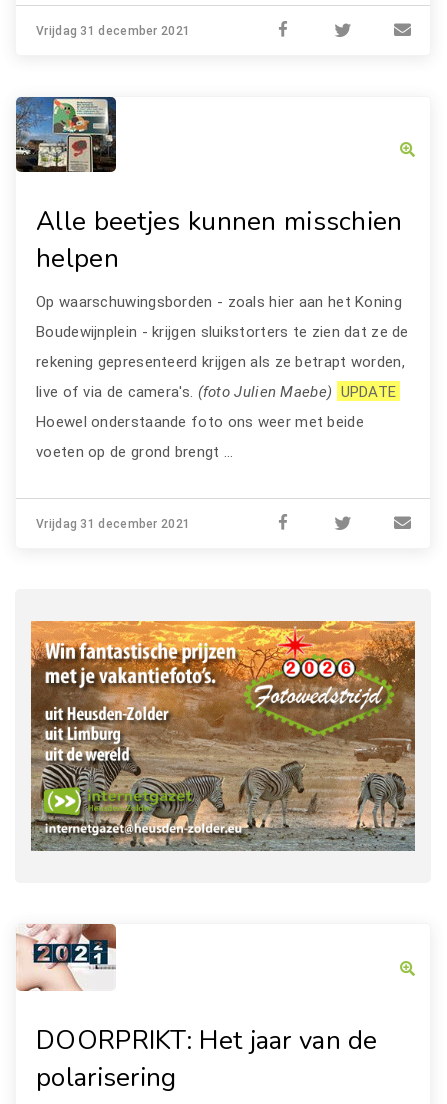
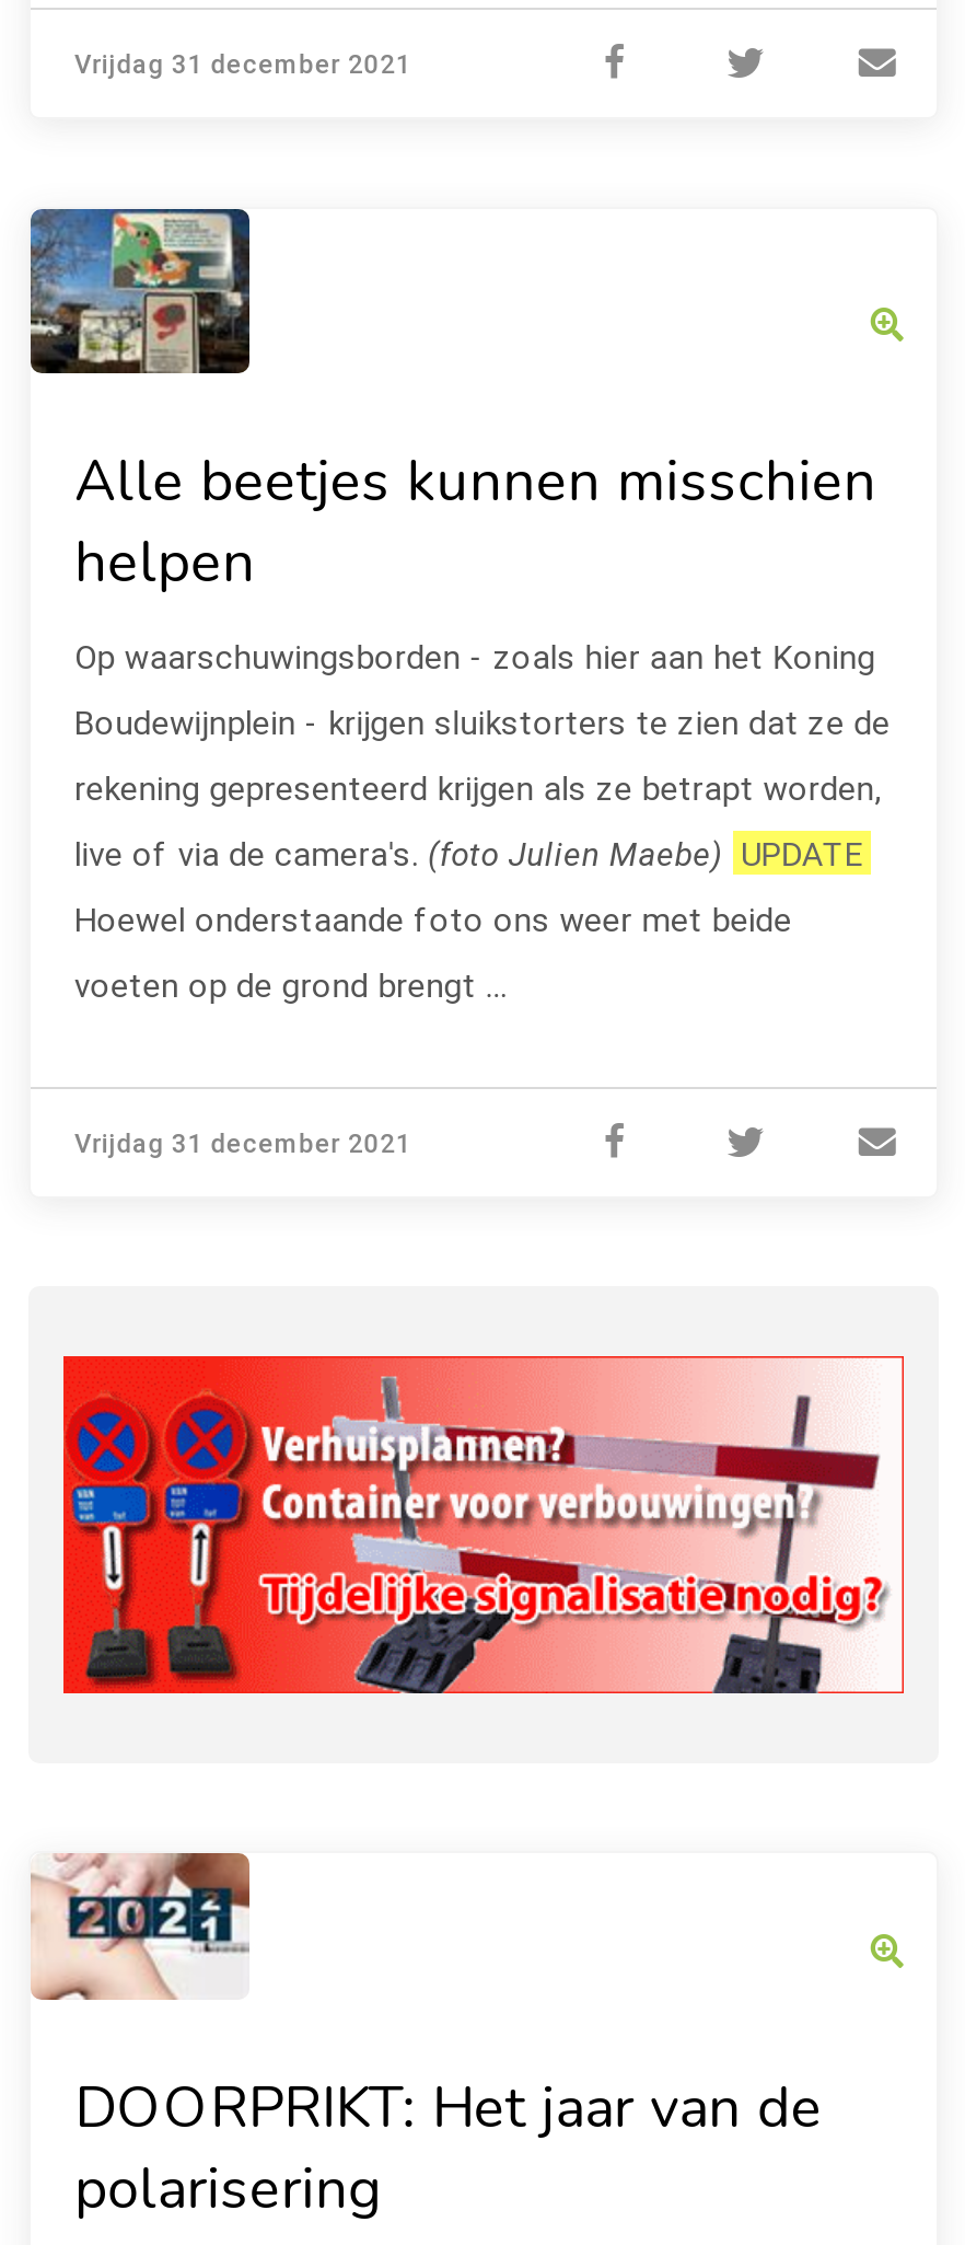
- [image]
+ [image]
